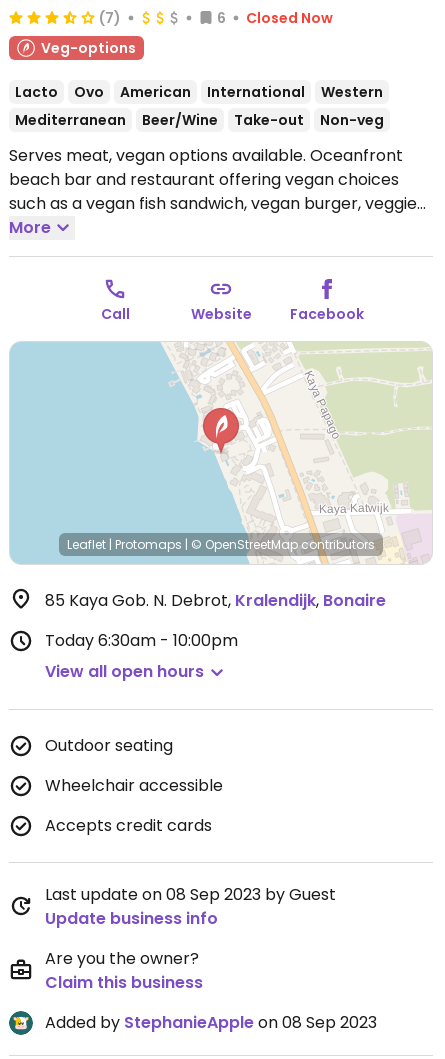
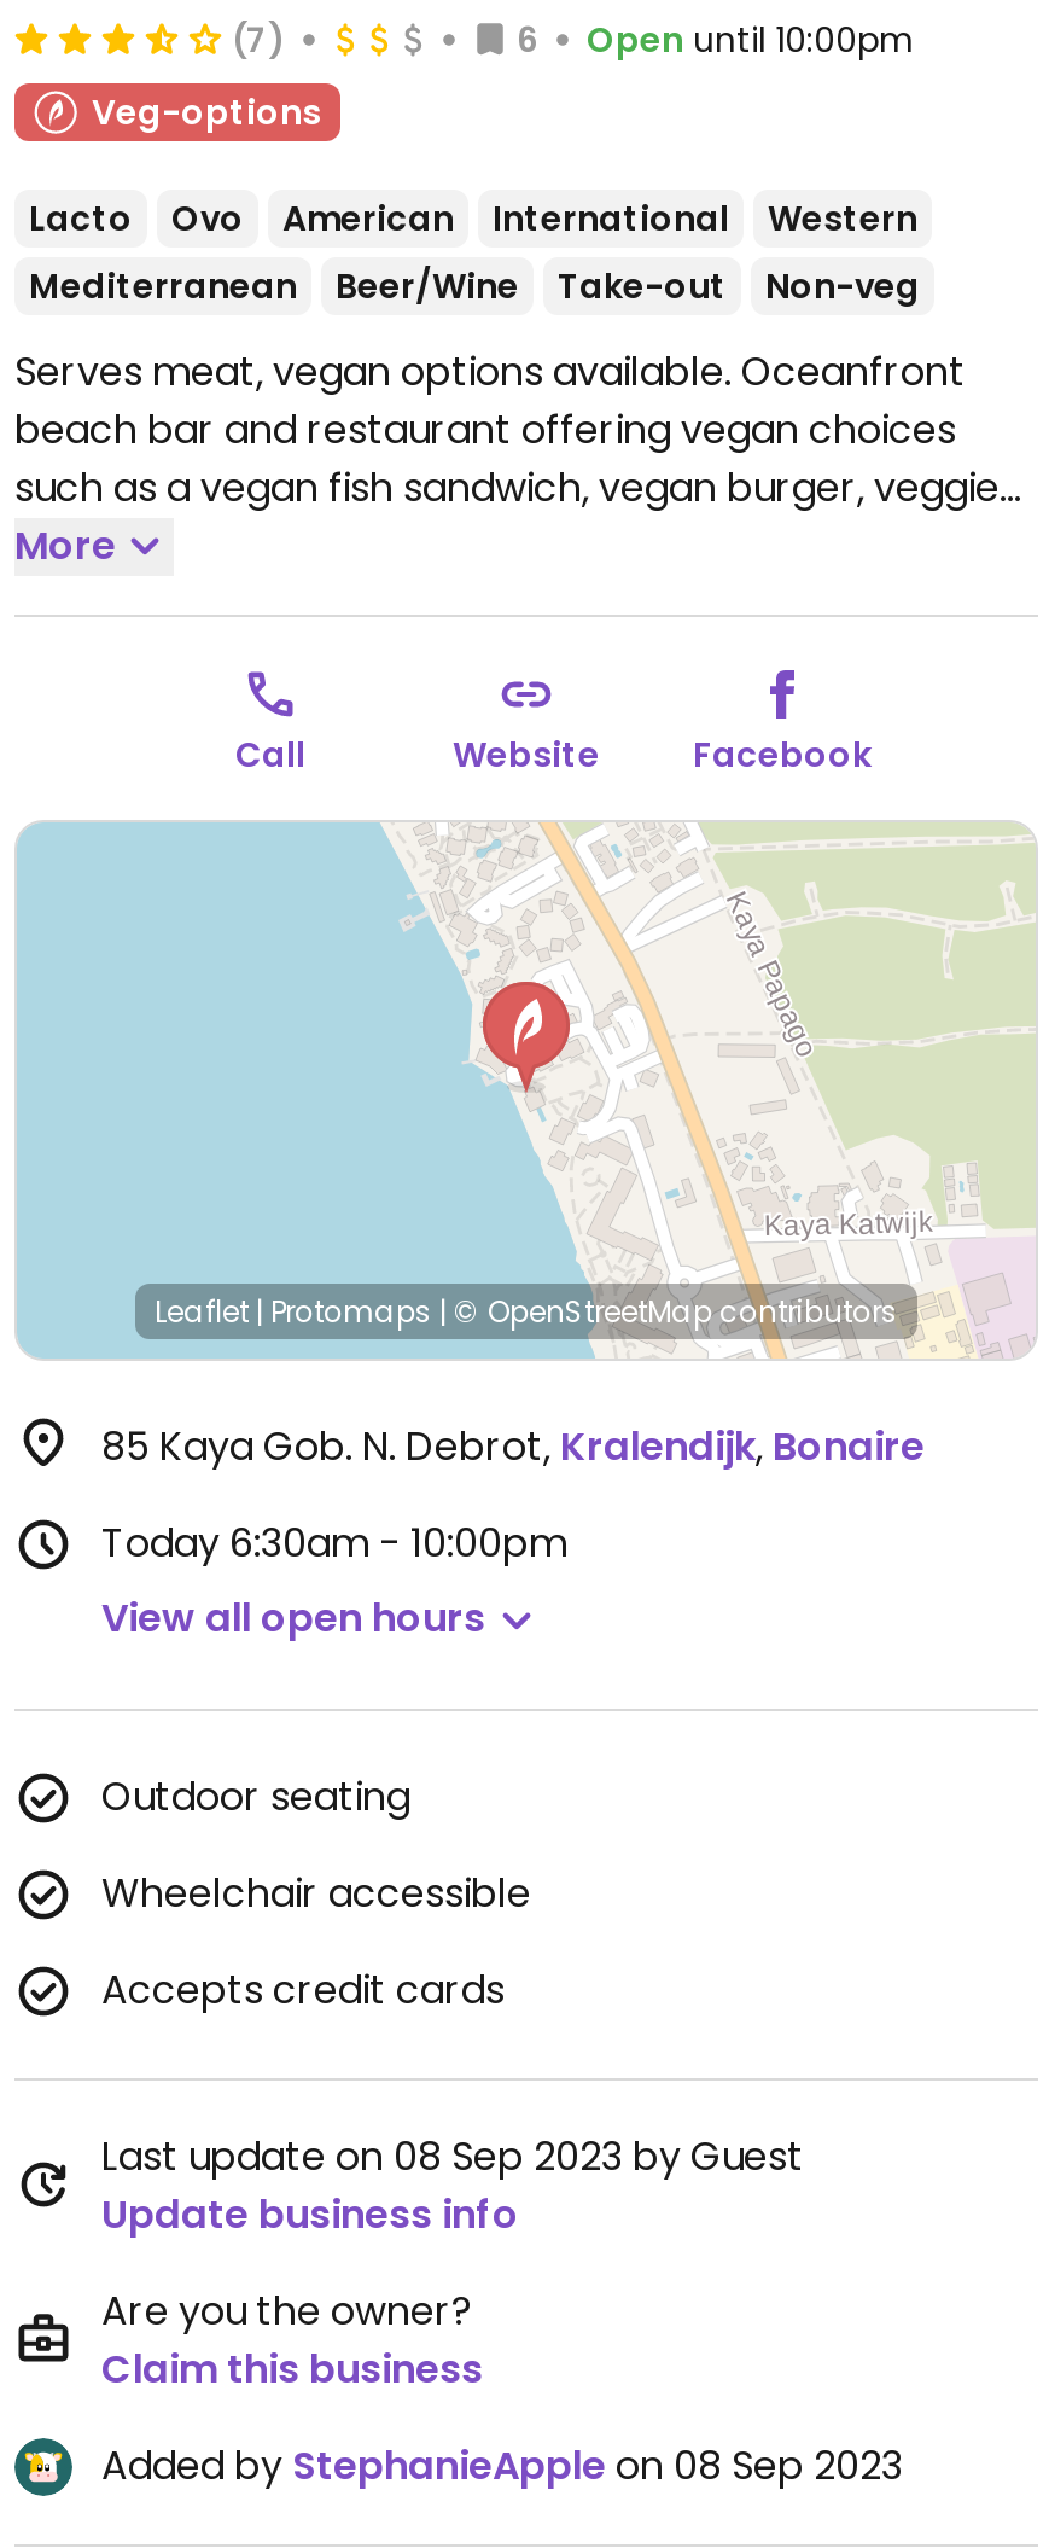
- Closed Now
+ Open until 10:00pm
